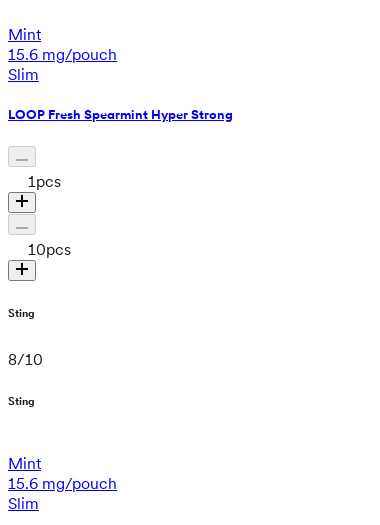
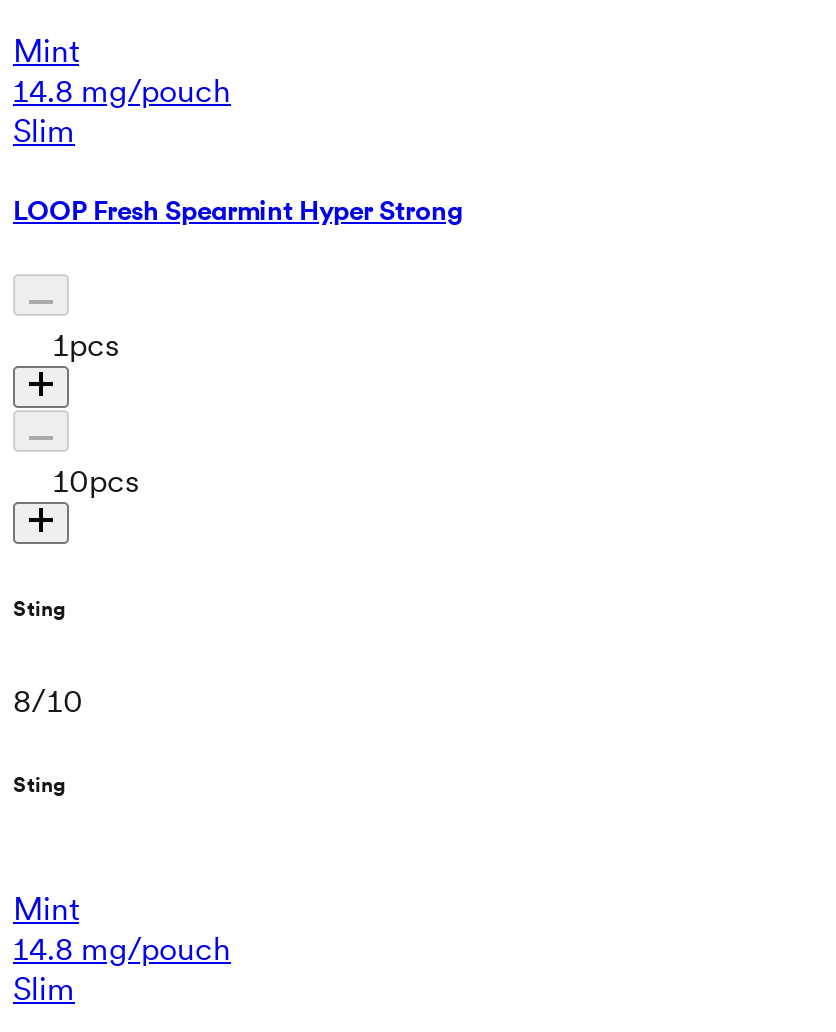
- 15.6 mg/pouch
+ 14.8 mg/pouch

- 15.6 mg/pouch
+ 14.8 mg/pouch
